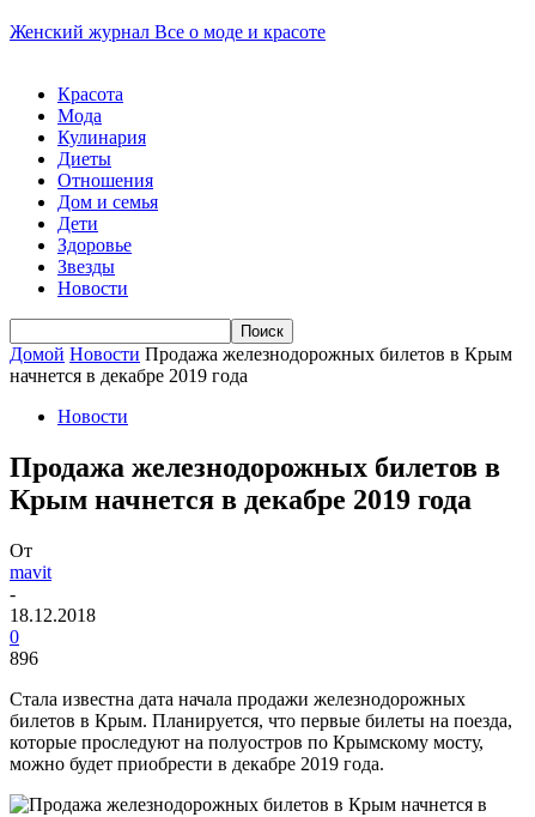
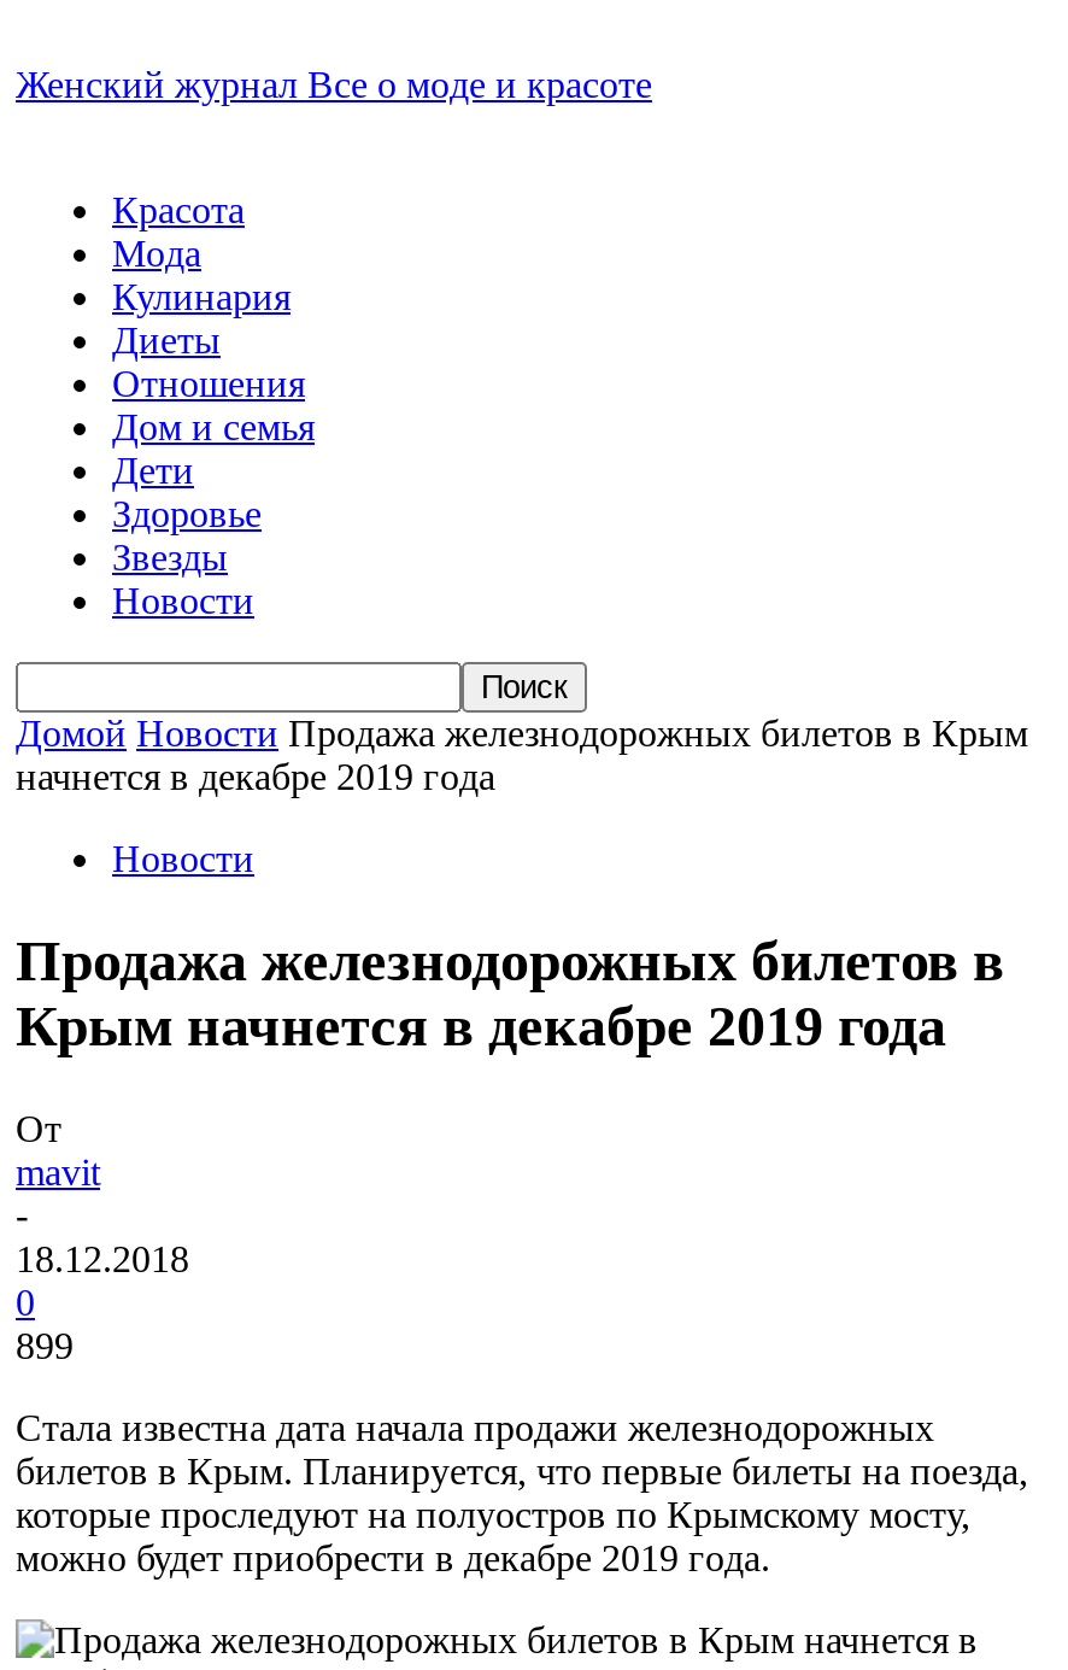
- 896
+ 899
